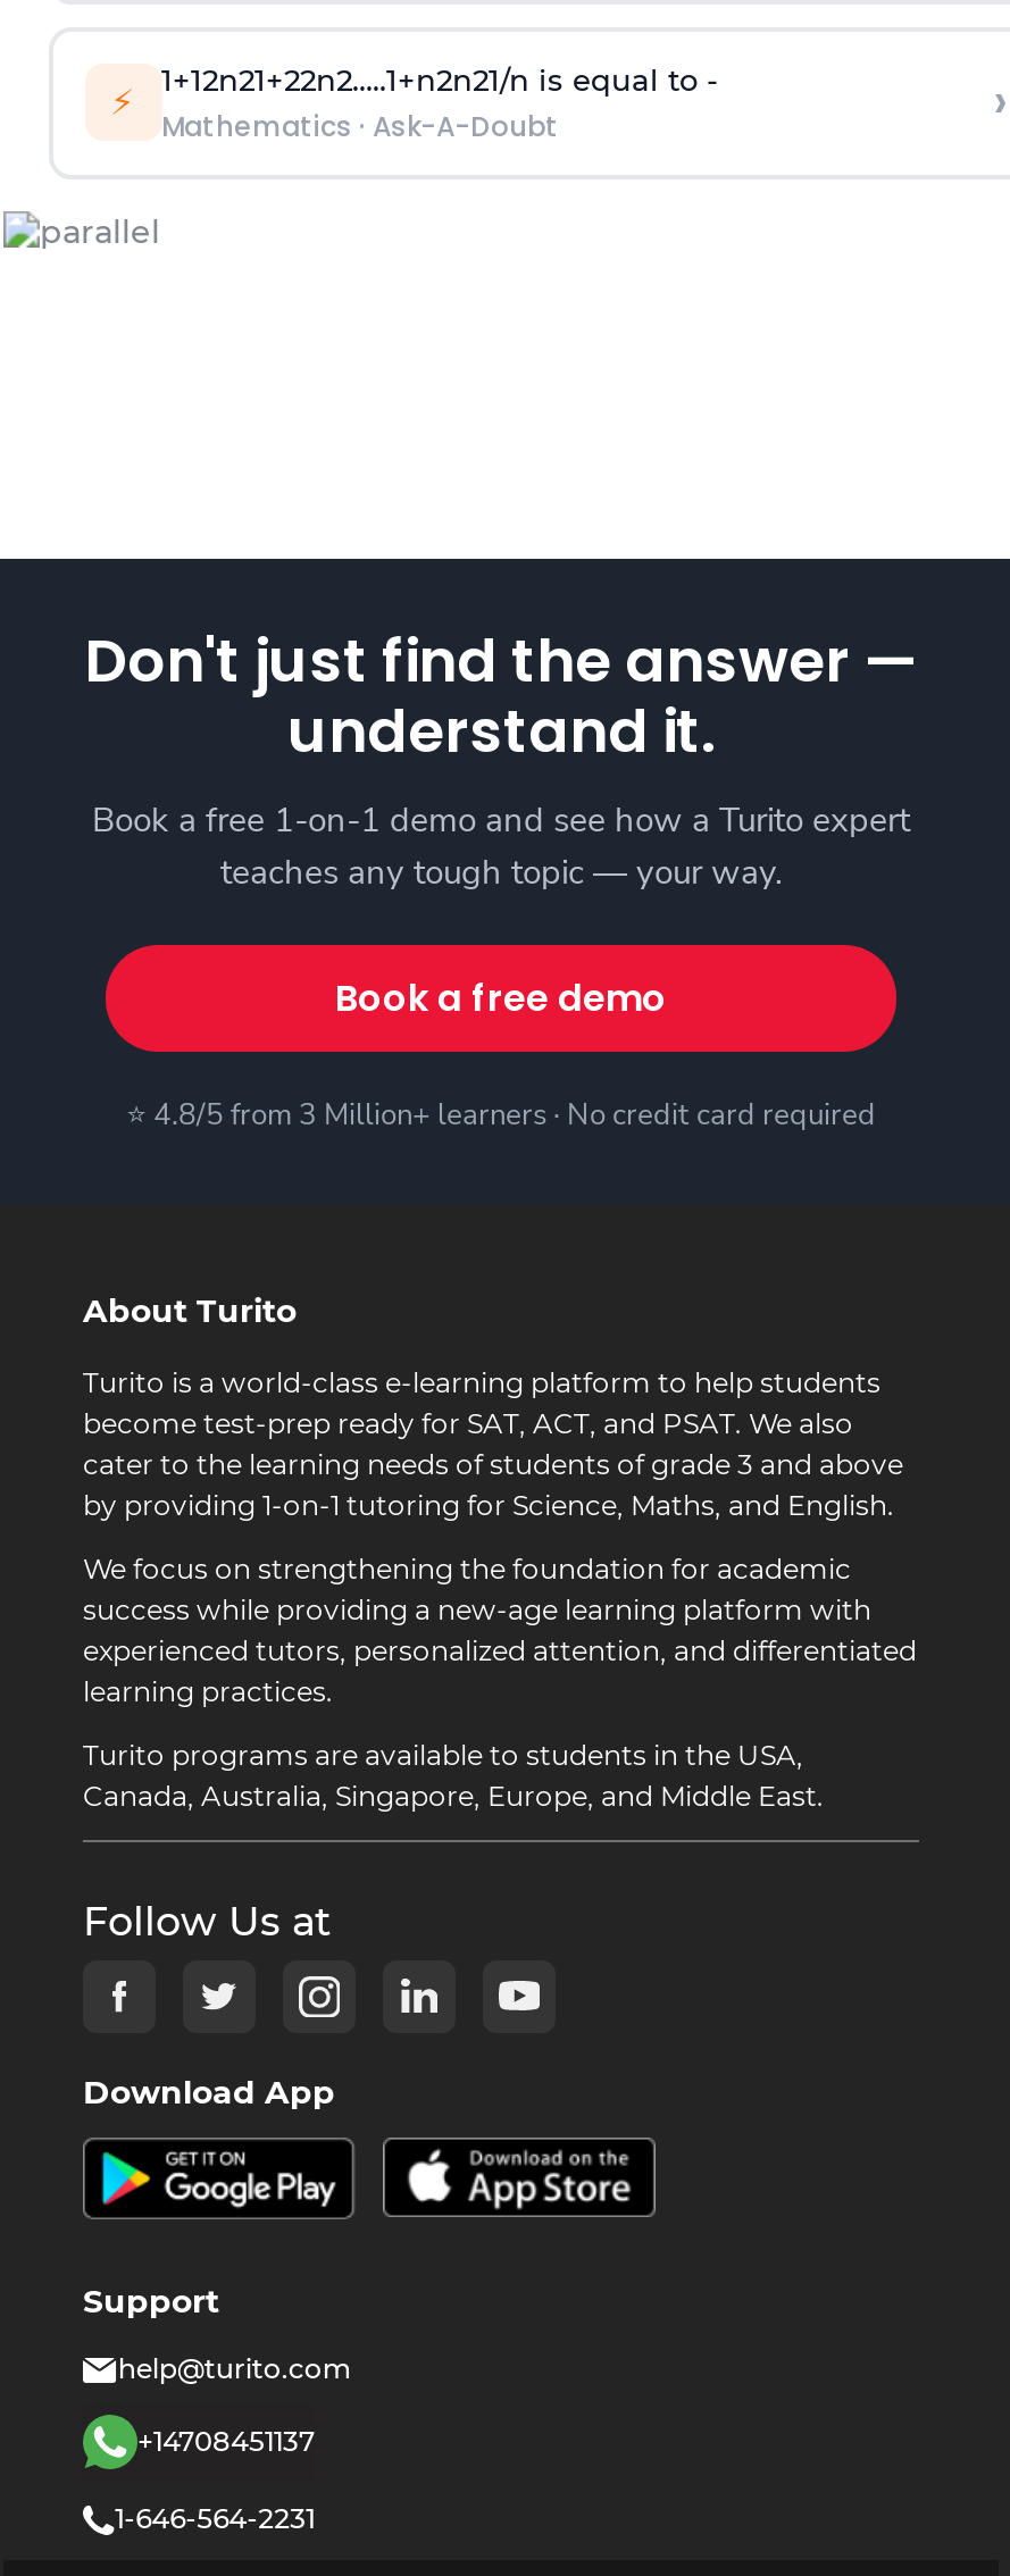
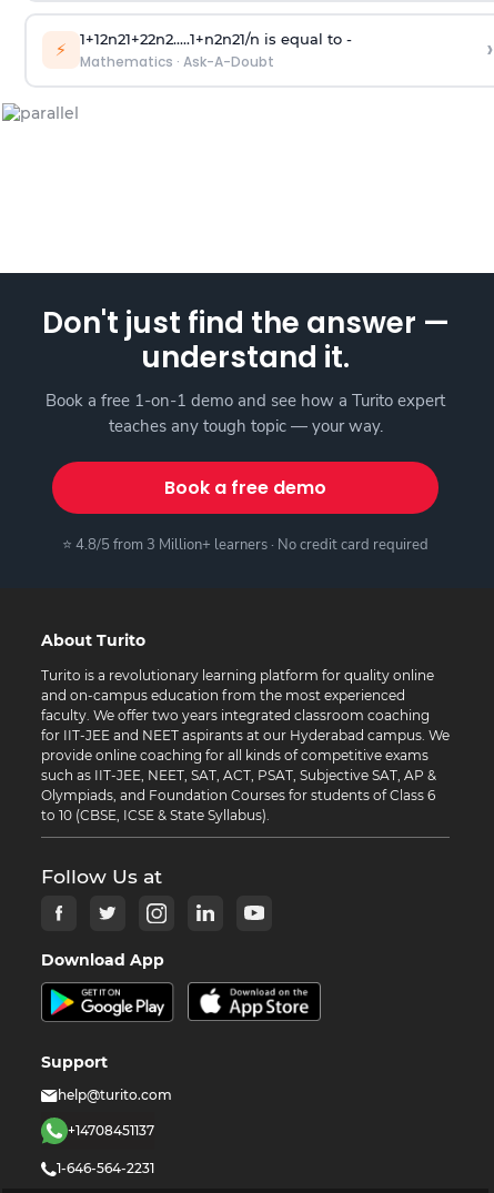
- Turito is a world-class e-learning platform to help students
- become test-prep ready for SAT, ACT, and PSAT. We also
- cater to the learning needs of students of grade 3 and above
- by providing 1-on-1 tutoring for Science, Maths, and English.
- We focus on strengthening the foundation for academic
- success while providing a new-age learning platform with
- experienced tutors, personalized attention, and differentiated
- learning practices.
- Turito programs are available to students in the USA,
- Canada, Australia, Singapore, Europe, and Middle East.
+ Turito is a revolutionary learning platform for quality online
+ and on-campus education from the most experienced
+ faculty. We offer two years integrated classroom coaching
+ for IIT-JEE and NEET aspirants at our Hyderabad campus. We
+ provide online coaching for all kinds of competitive exams
+ such as IIT-JEE, NEET, SAT, ACT, PSAT, Subjective SAT, AP &
+ Olympiads, and Foundation Courses for students of Class 6
+ to 10 (CBSE, ICSE & State Syllabus).
